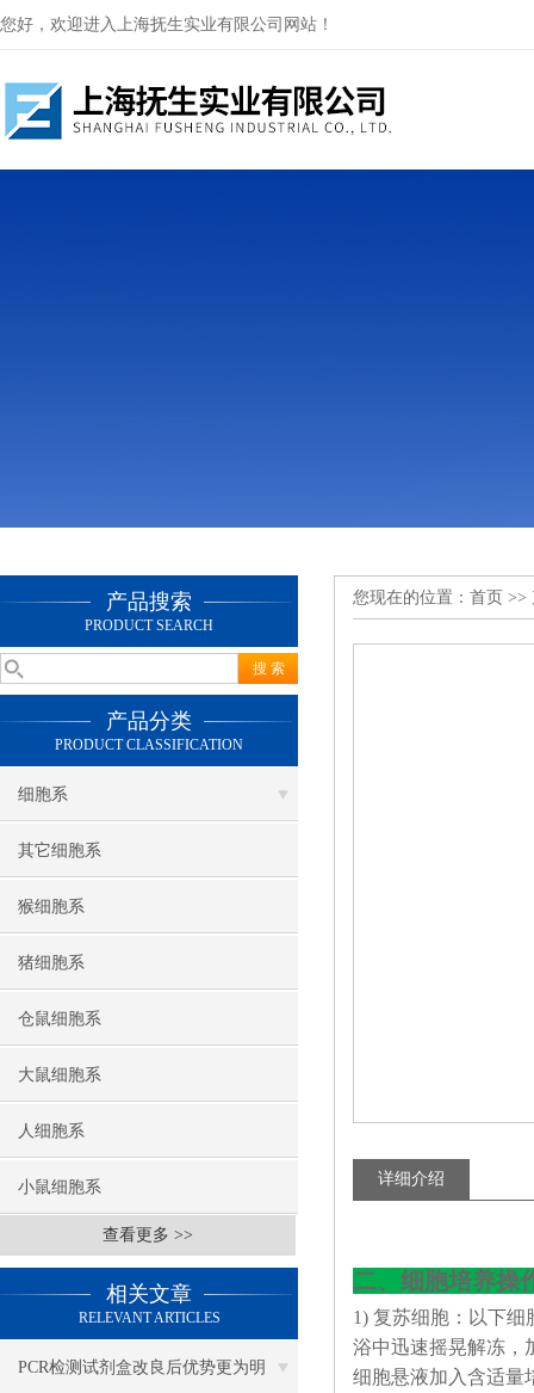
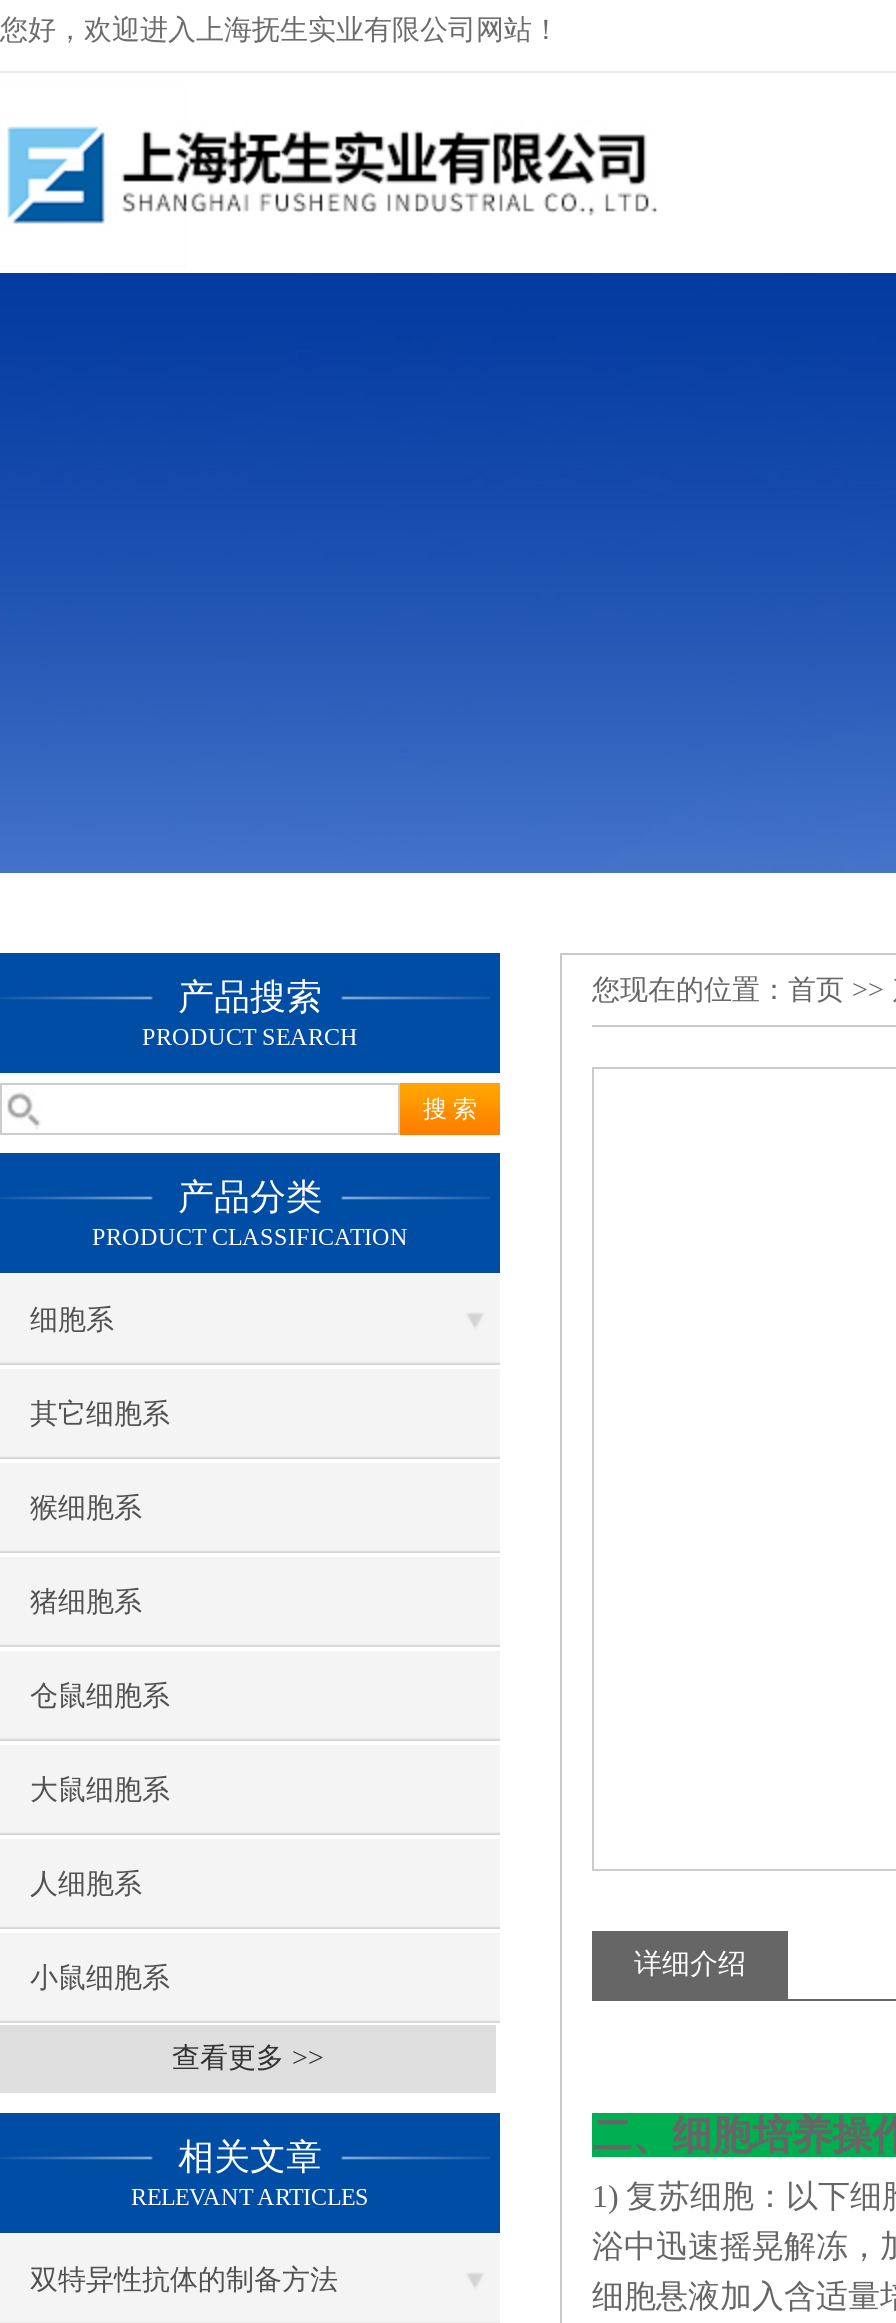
- PCR检测试剂盒改良后优势更为明
+ 双特异性抗体的制备方法
